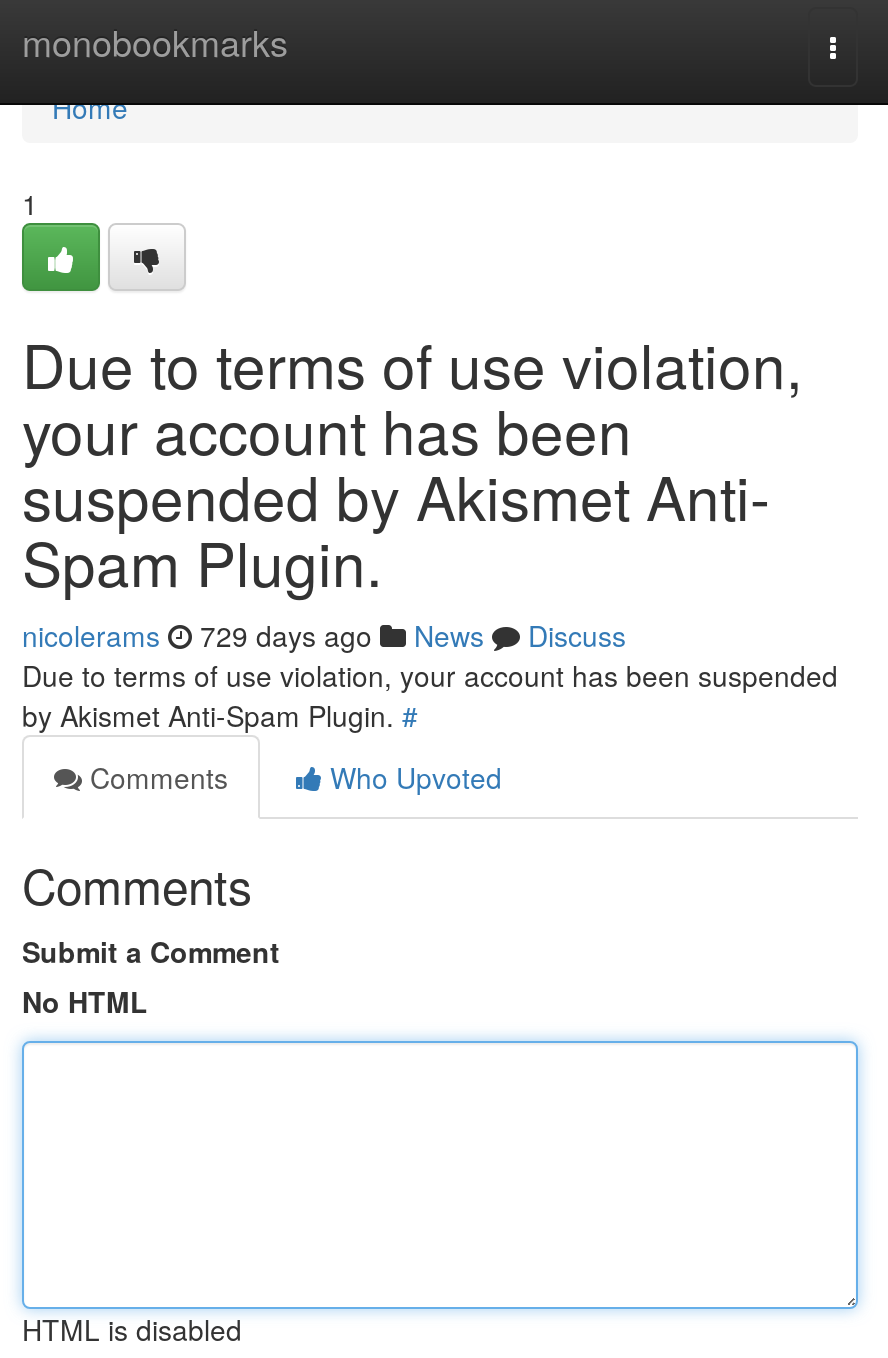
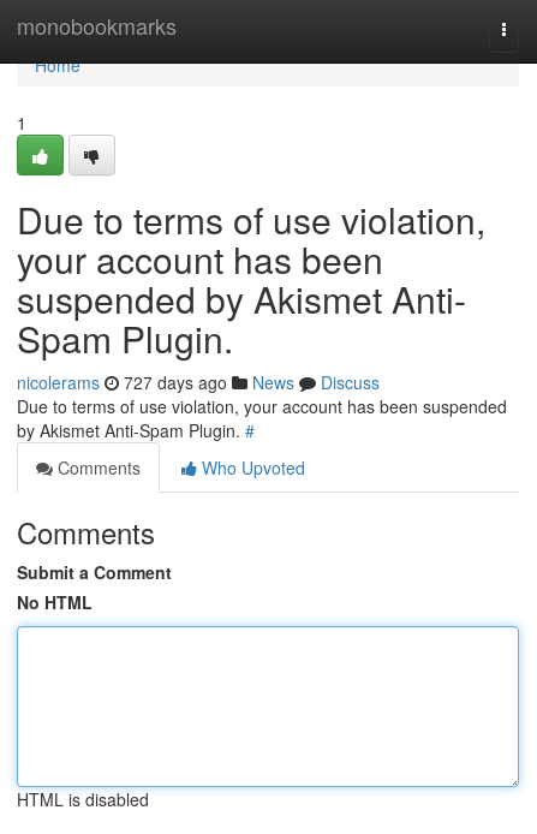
- nicolerams 729 days ago News Discuss
+ nicolerams 727 days ago News Discuss
